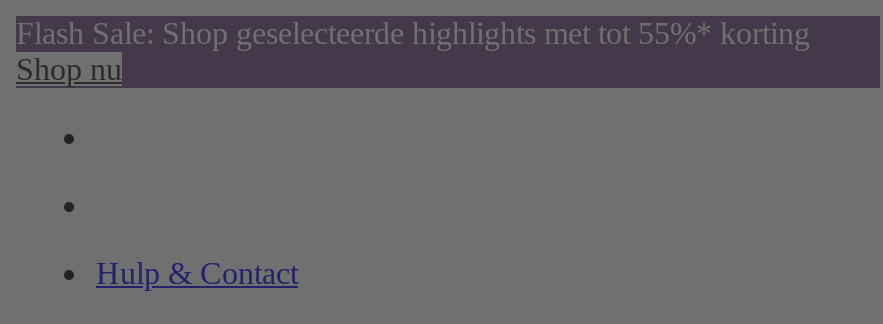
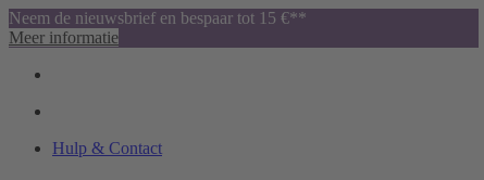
- Flash Sale: Shop geselecteerde highlights met tot 55%* korting
- Shop nu
+ Neem de nieuwsbrief en bespaar tot 15 €**
+ Meer informatie
